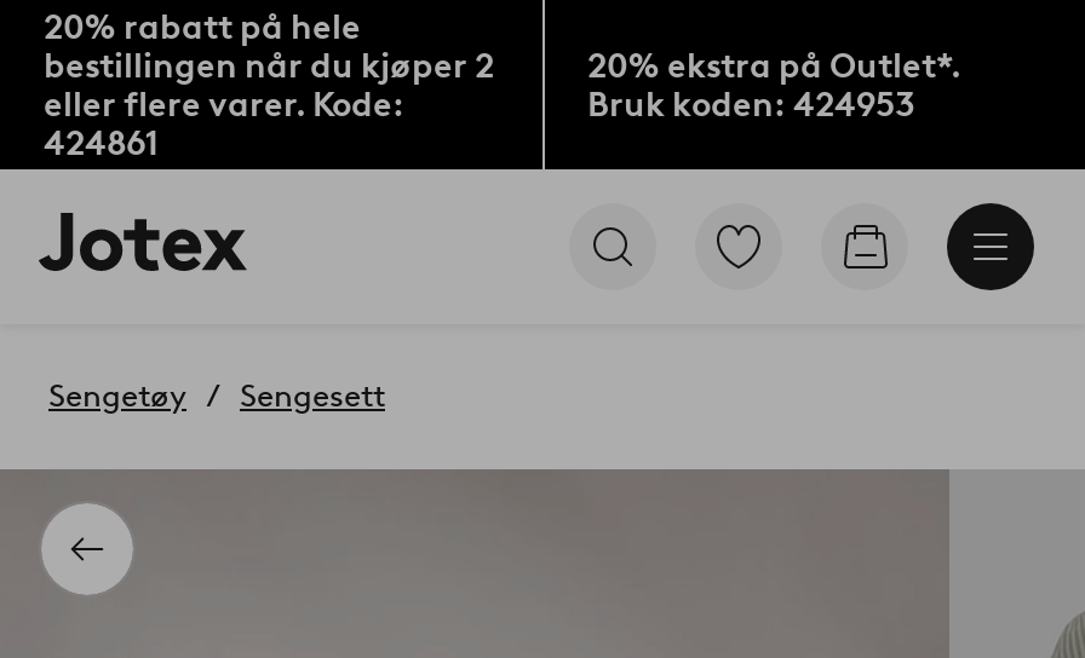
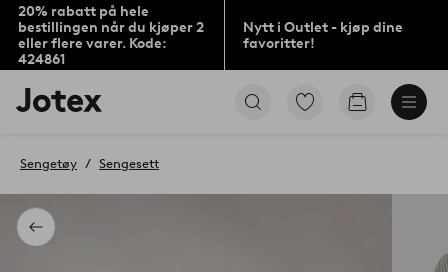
- 20% ekstra på Outlet*.
- Bruk koden: 424953
+ Nytt i Outlet - kjøp dine
+ favoritter!
